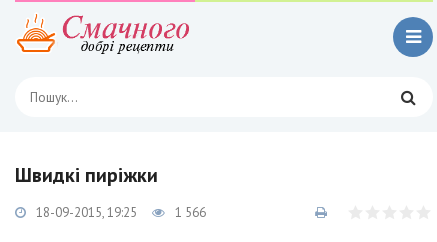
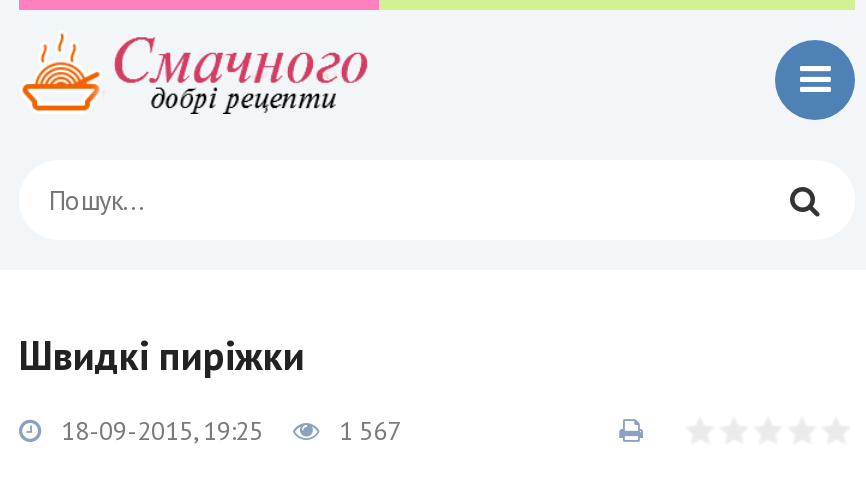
- 1 566
+ 1 567
